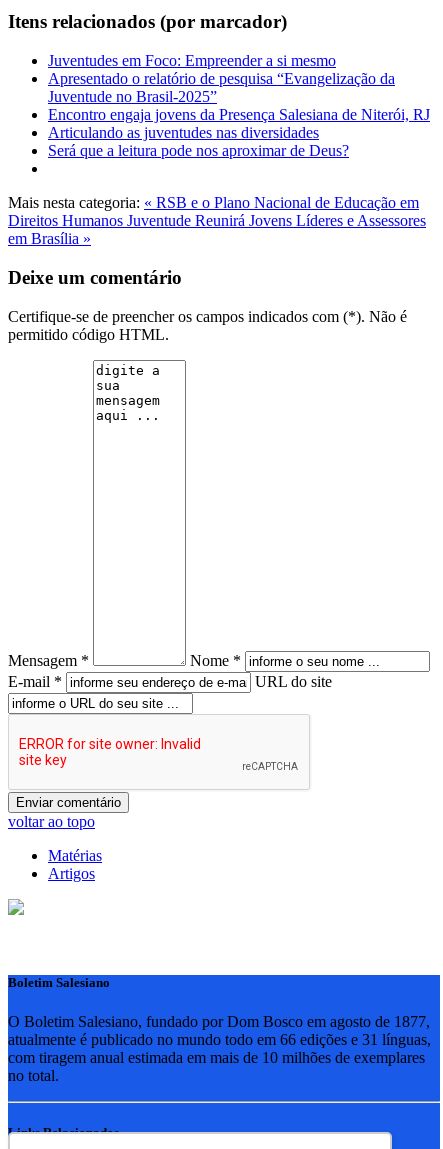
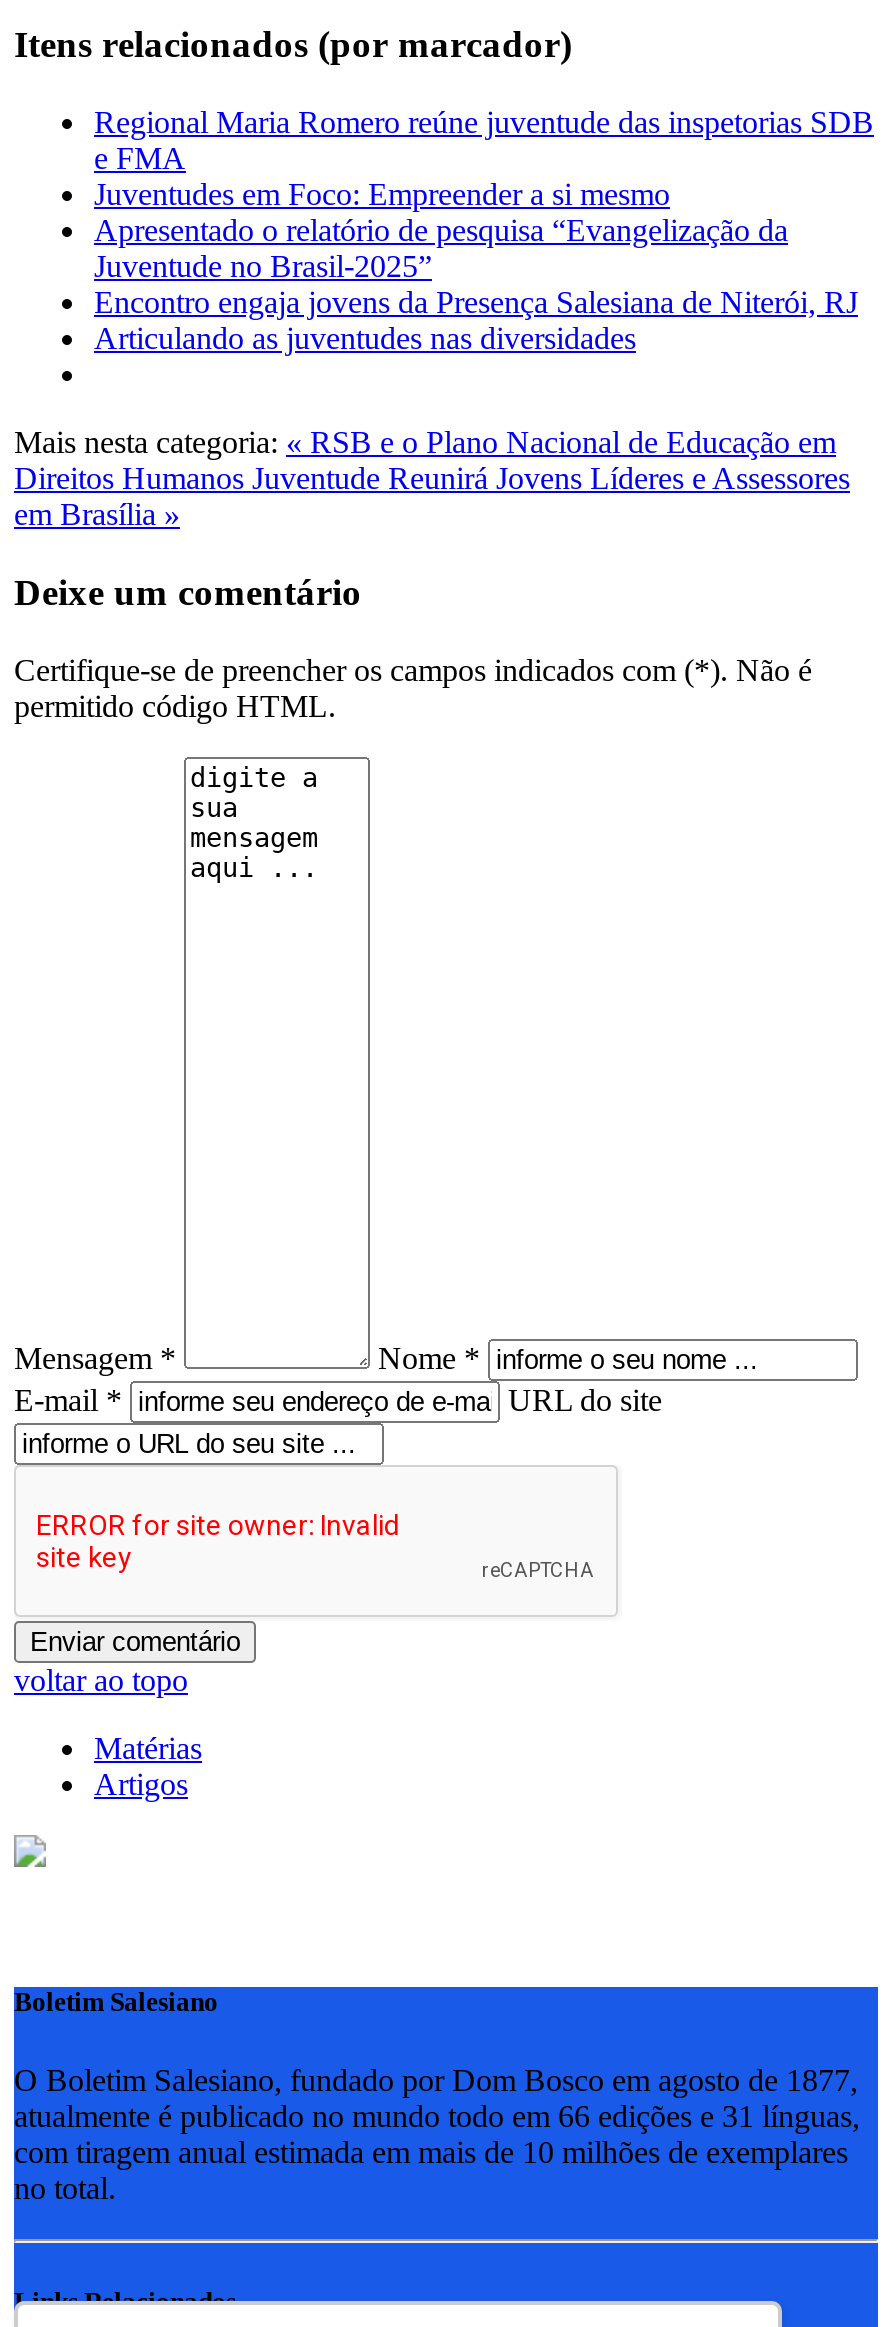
+ Regional Maria Romero reúne juventude das inspetorias SDB
+ e FMA

moved down: Juventudes em Foco: Empreender a si mesmo | Apresentado o relatório de pesquisa “Evangelização da | Juventude no Brasil-2025” | Encontro engaja jovens da Presença Salesiana de Niterói, RJ | Articulando as juventudes nas diversidades

- Será que a leitura pode nos aproximar de Deus?
